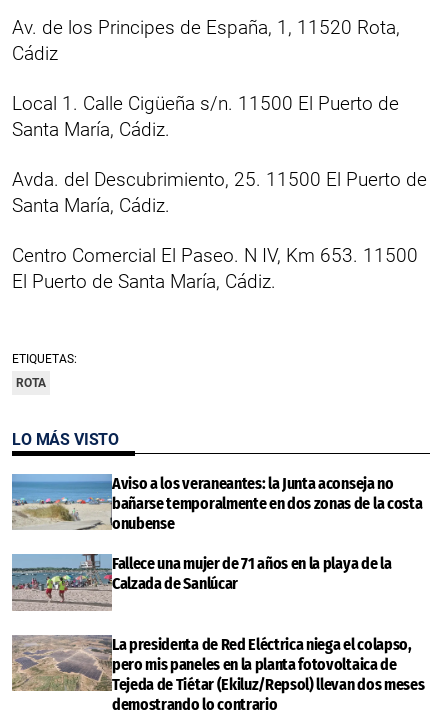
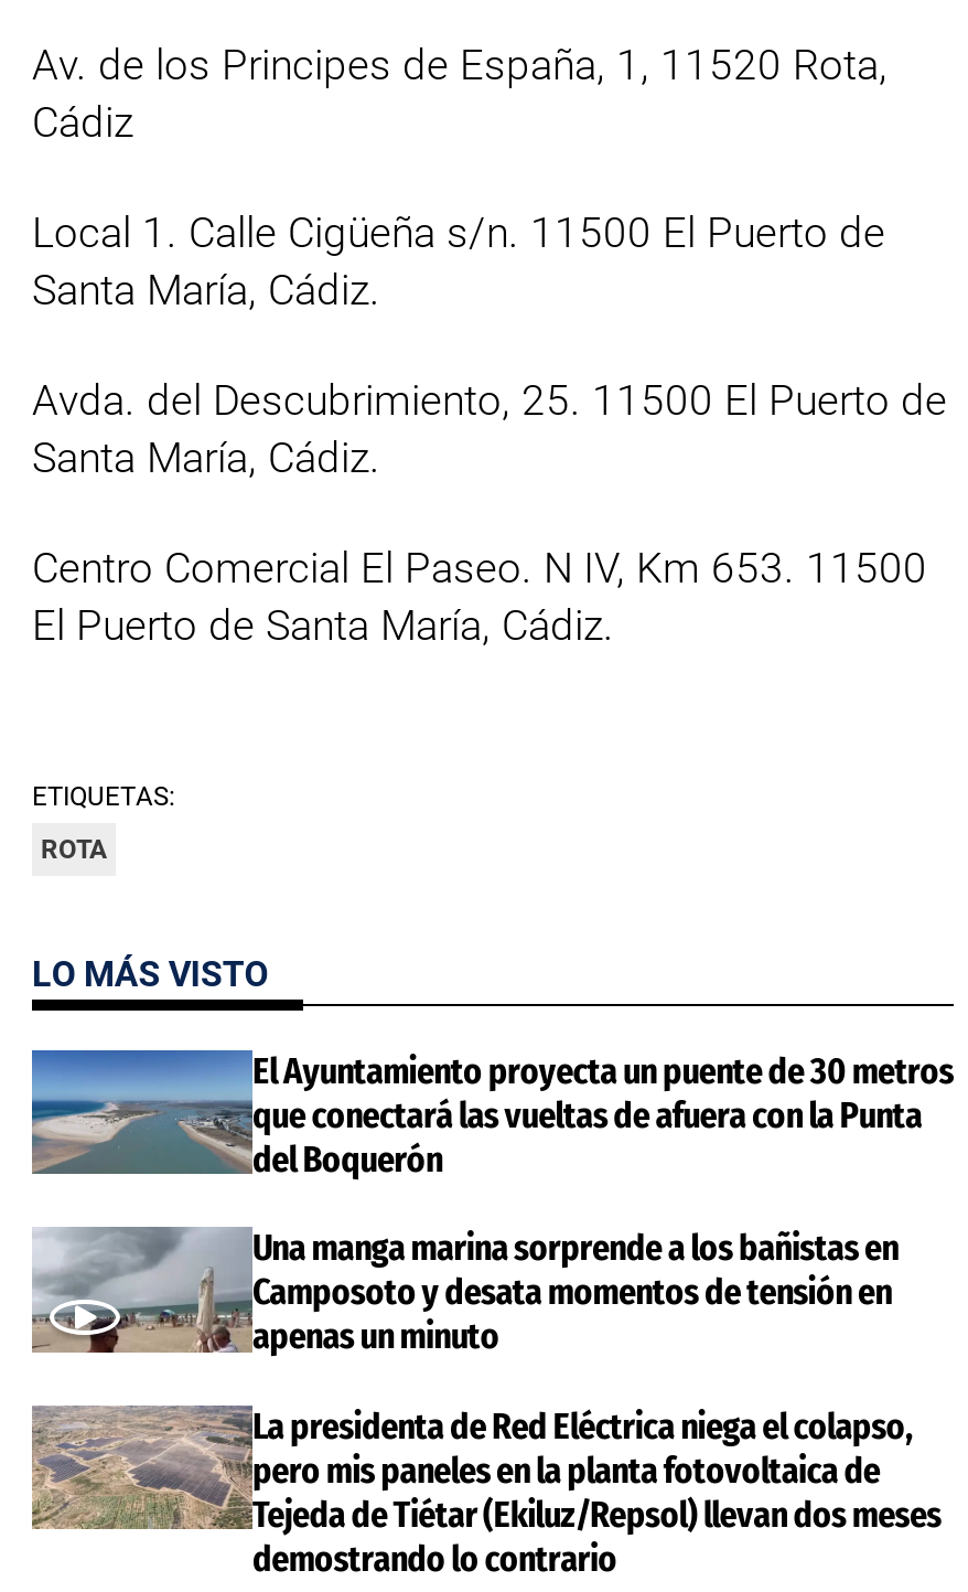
- [image]
- Aviso a los veraneantes: la Junta aconseja no
- bañarse temporalmente en dos zonas de la costa
- onubense
+ [image]
+ El Ayuntamiento proyecta un puente de 30 metros
+ que conectará las vueltas de afuera con la Punta
+ del Boquerón

- [image]
- Fallece una mujer de 71 años en la playa de la
- Calzada de Sanlúcar
+ [image]
+ Una manga marina sorprende a los bañistas en
+ Camposoto y desata momentos de tensión en
+ apenas un minuto
